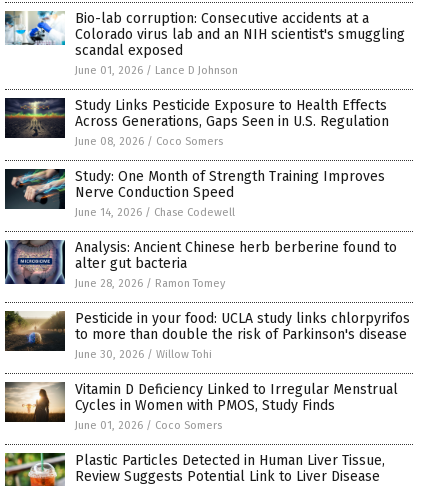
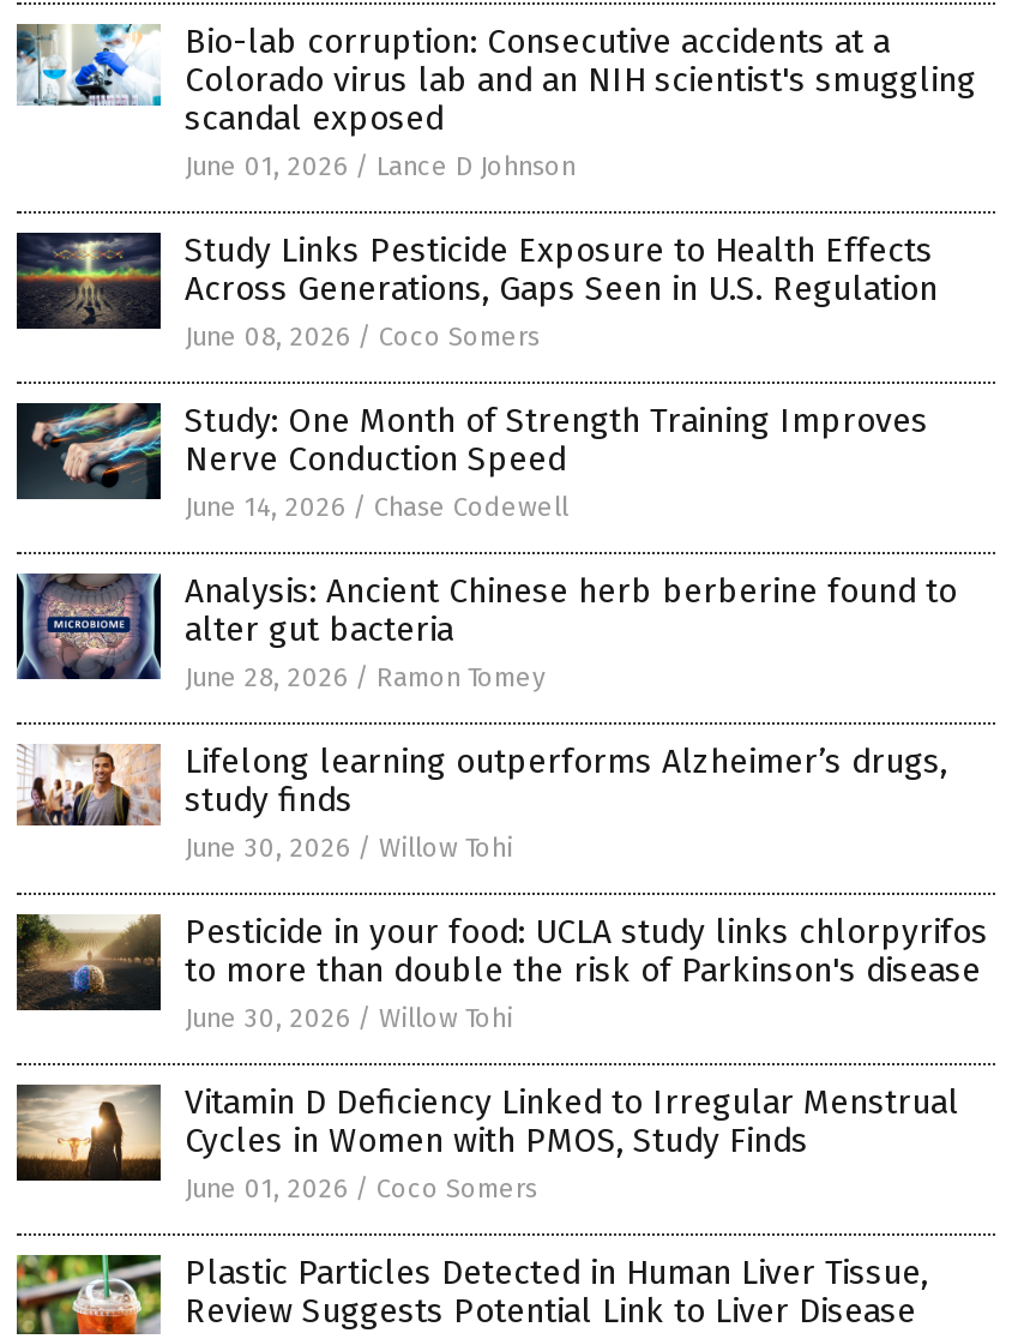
+ [image]
+ Lifelong learning outperforms Alzheimer’s drugs,
+ study finds
+ June 30, 2026 / Willow Tohi
